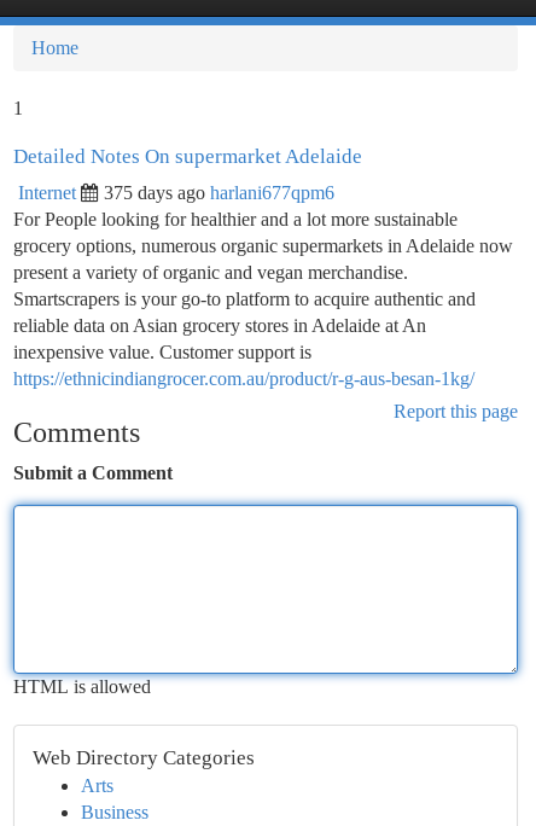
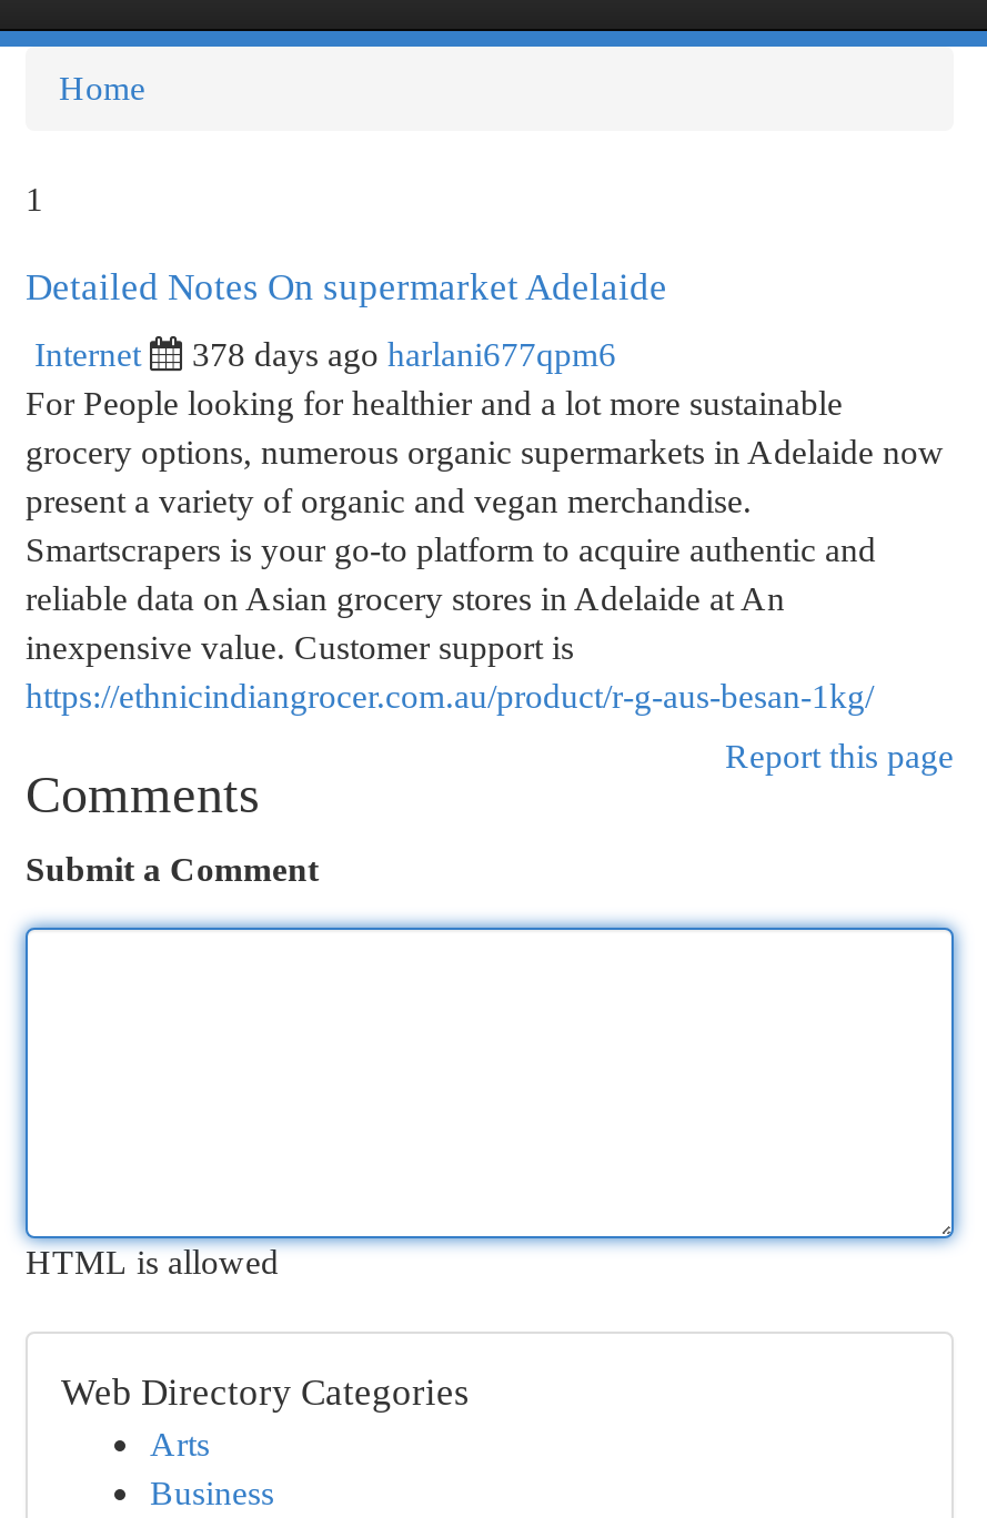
- 375 days ago harlani677qpm6
+ 378 days ago harlani677qpm6
